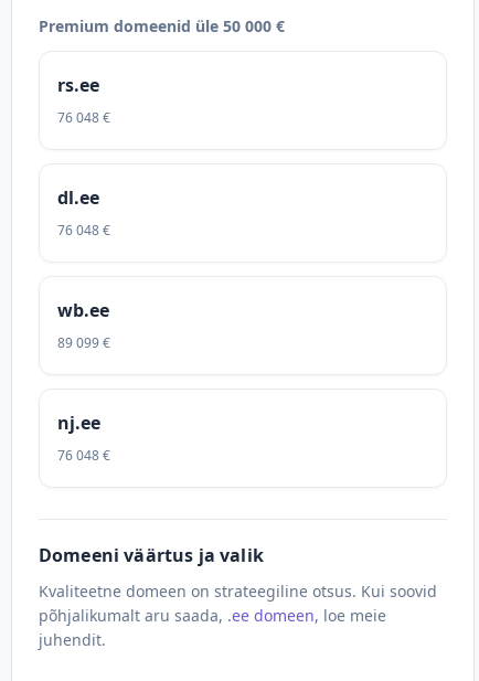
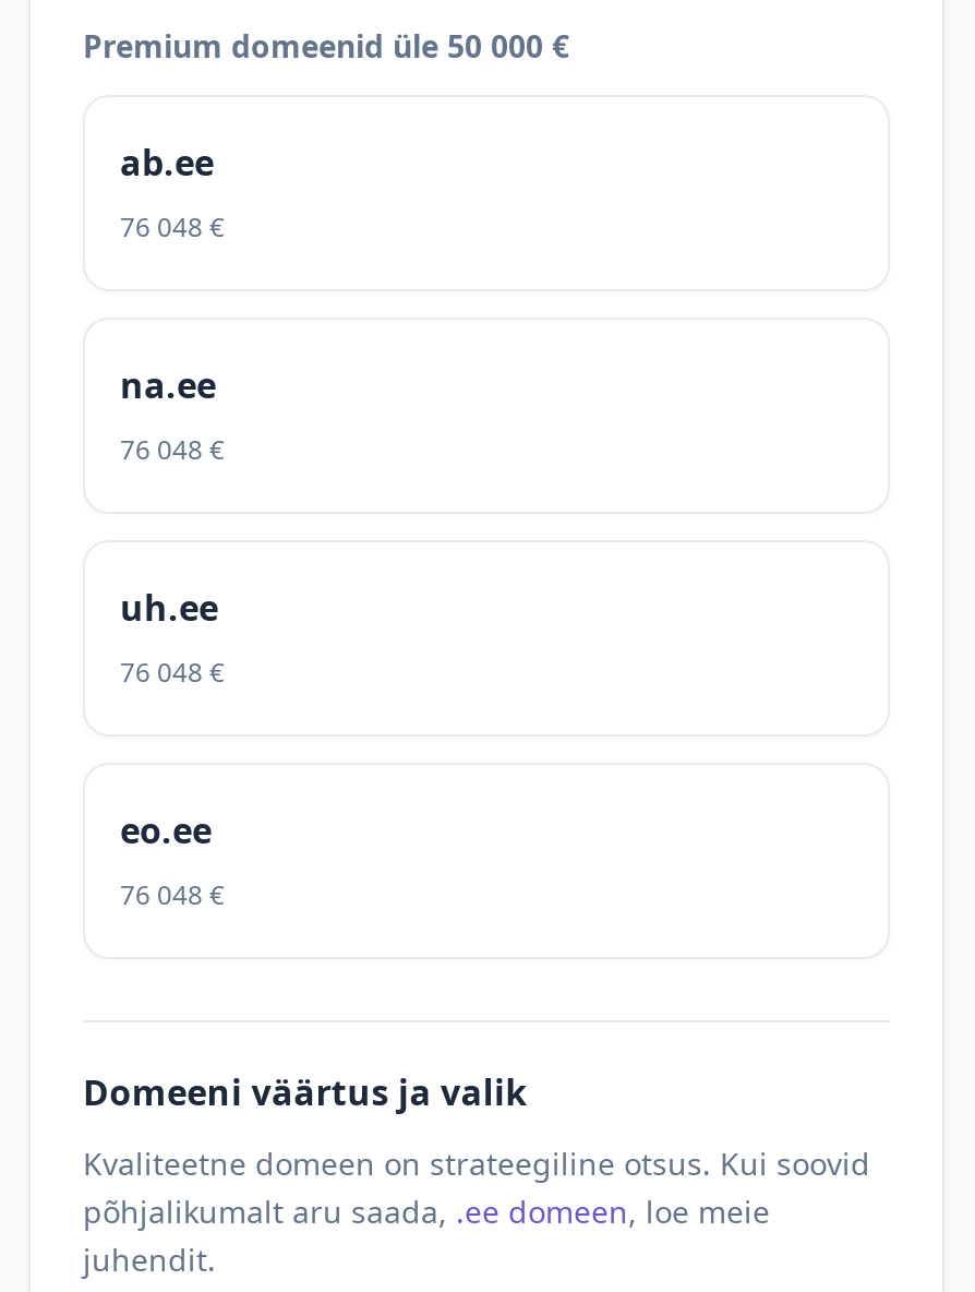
- rs.ee
+ ab.ee

- dl.ee
+ na.ee

- wb.ee
+ uh.ee

- 89 099 €
+ 76 048 €

- nj.ee
+ eo.ee
